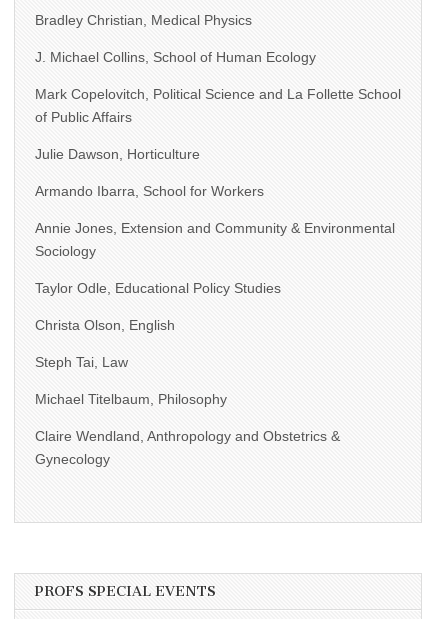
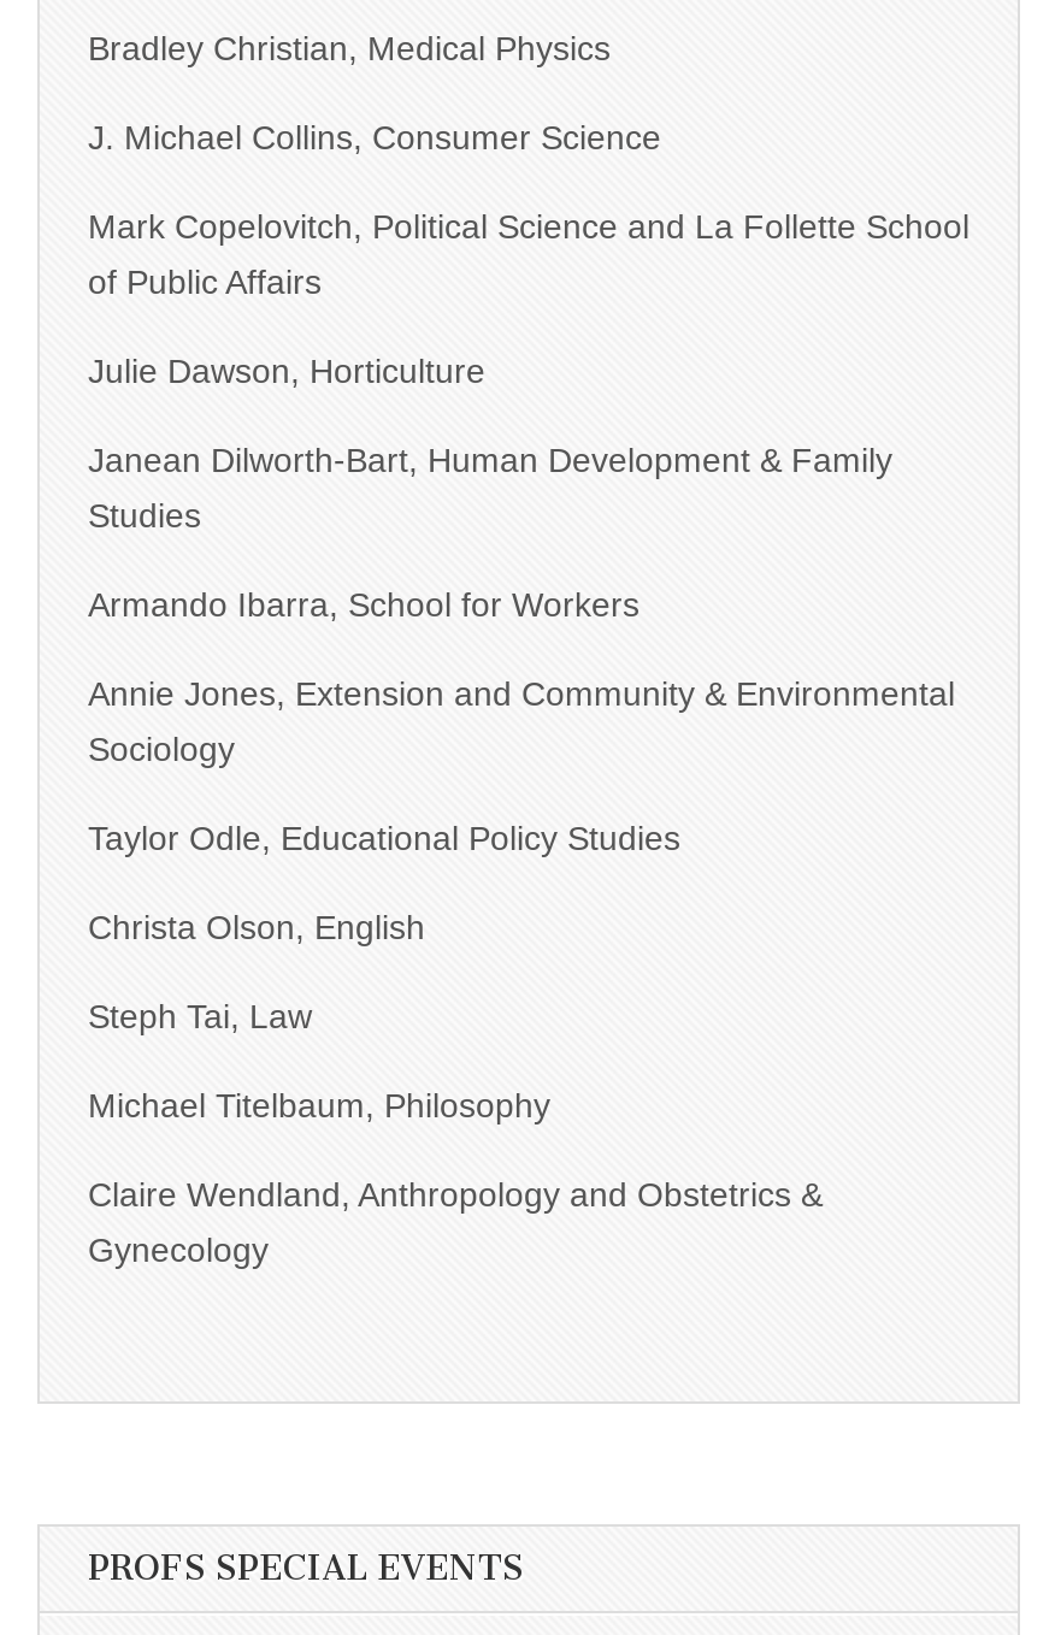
- J. Michael Collins, School of Human Ecology
+ J. Michael Collins, Consumer Science

+ Janean Dilworth-Bart, Human Development & Family
+ Studies
